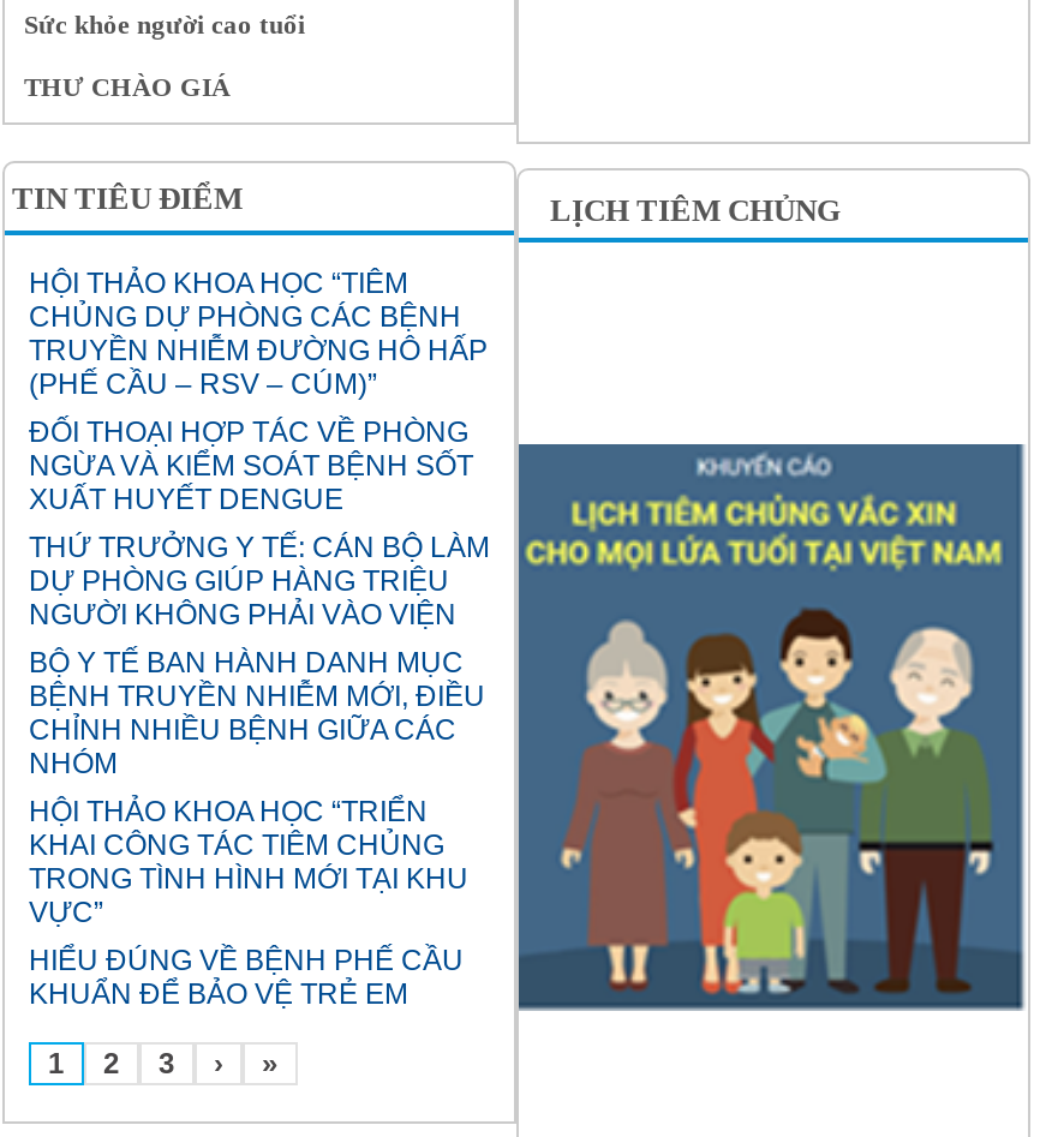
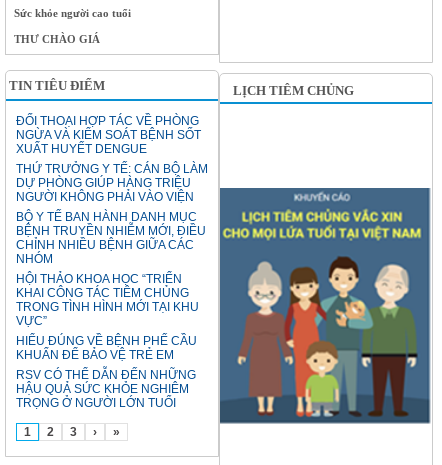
- HỘI THẢO KHOA HỌC “TIÊM
- CHỦNG DỰ PHÒNG CÁC BỆNH
- TRUYỀN NHIỄM ĐƯỜNG HÔ HẤP
- (PHẾ CẦU – RSV – CÚM)”

moved up: ĐỐI THOẠI HỢP TÁC VỀ PHÒNG | NGỪA VÀ KIỂM SOÁT BỆNH SỐT | XUẤT HUYẾT DENGUE | ... | HIỂU ĐÚNG VỀ BỆNH PHẾ CẦU | KHUẨN ĐỂ BẢO VỆ TRẺ EM

- [image]
+ [image]

+ RSV CÓ THỂ DẪN ĐẾN NHỮNG
+ HẬU QUẢ SỨC KHỎE NGHIÊM
+ TRỌNG Ở NGƯỜI LỚN TUỔI
